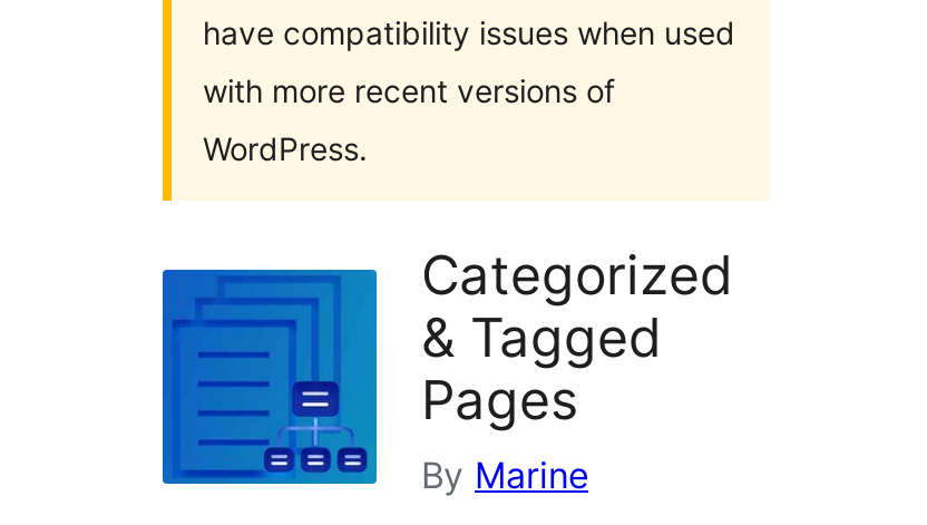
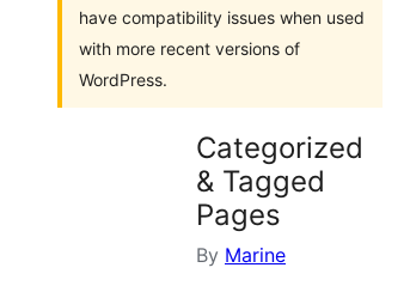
- [image]
